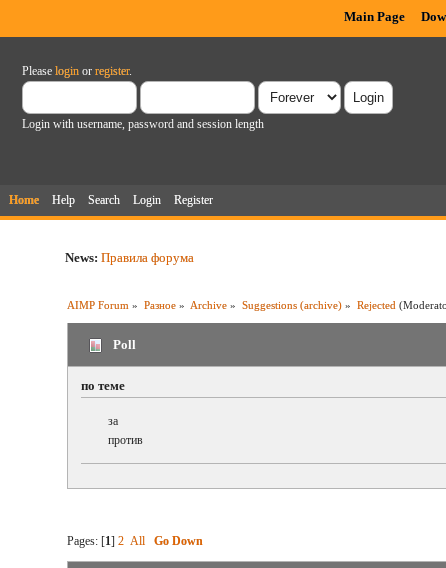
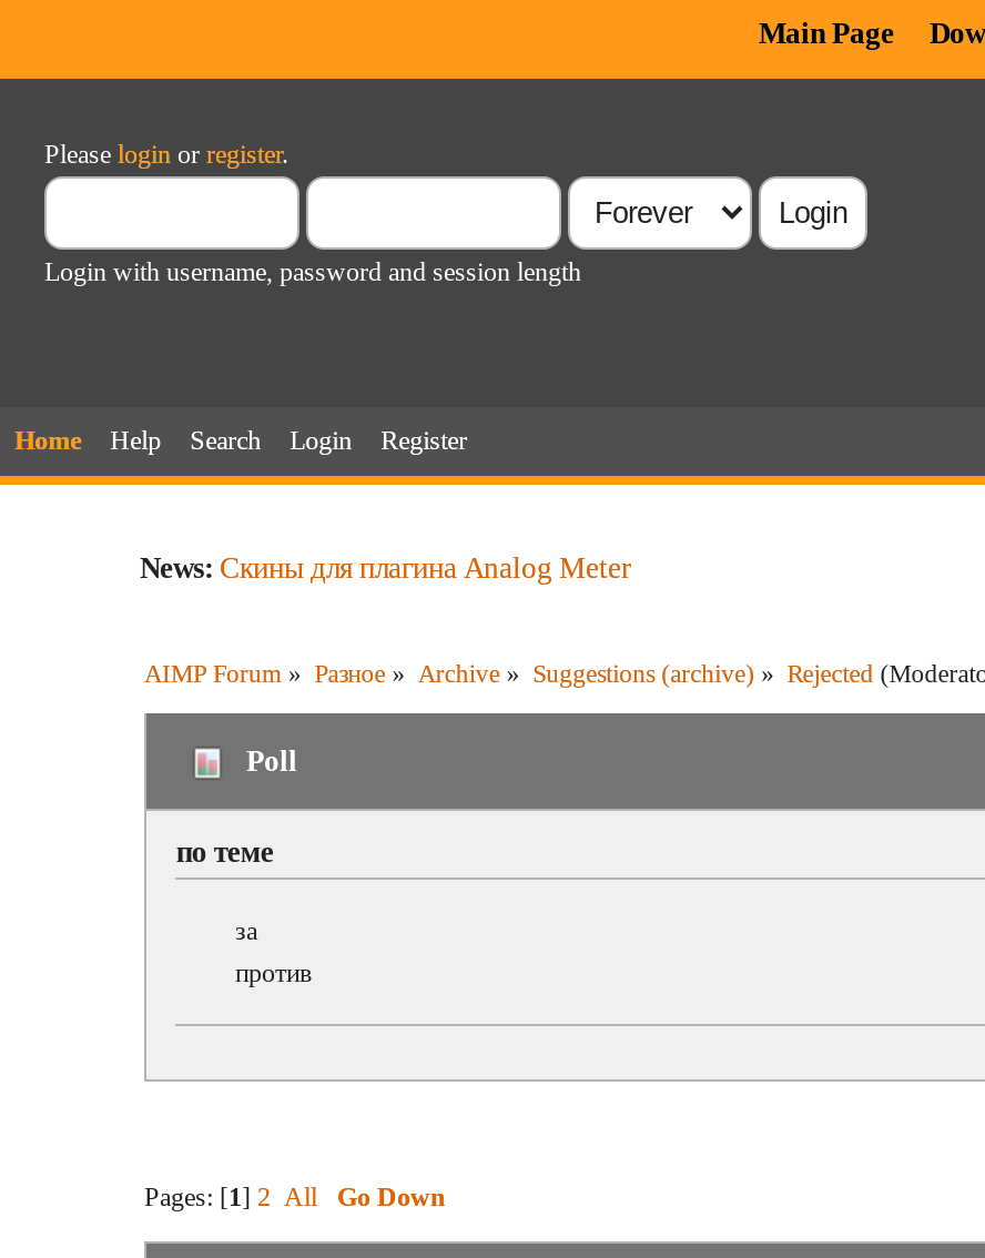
- News: Правила форума
+ News: Скины для плагина Analog Meter
